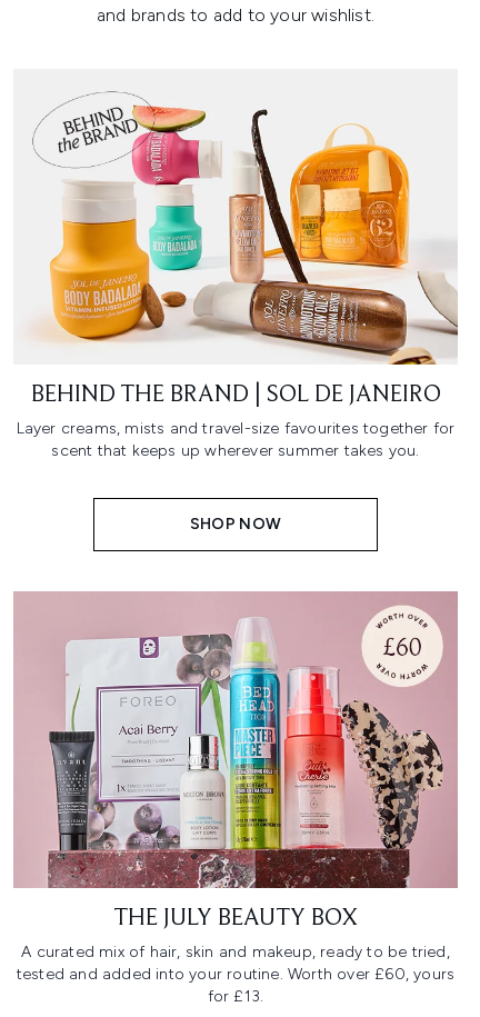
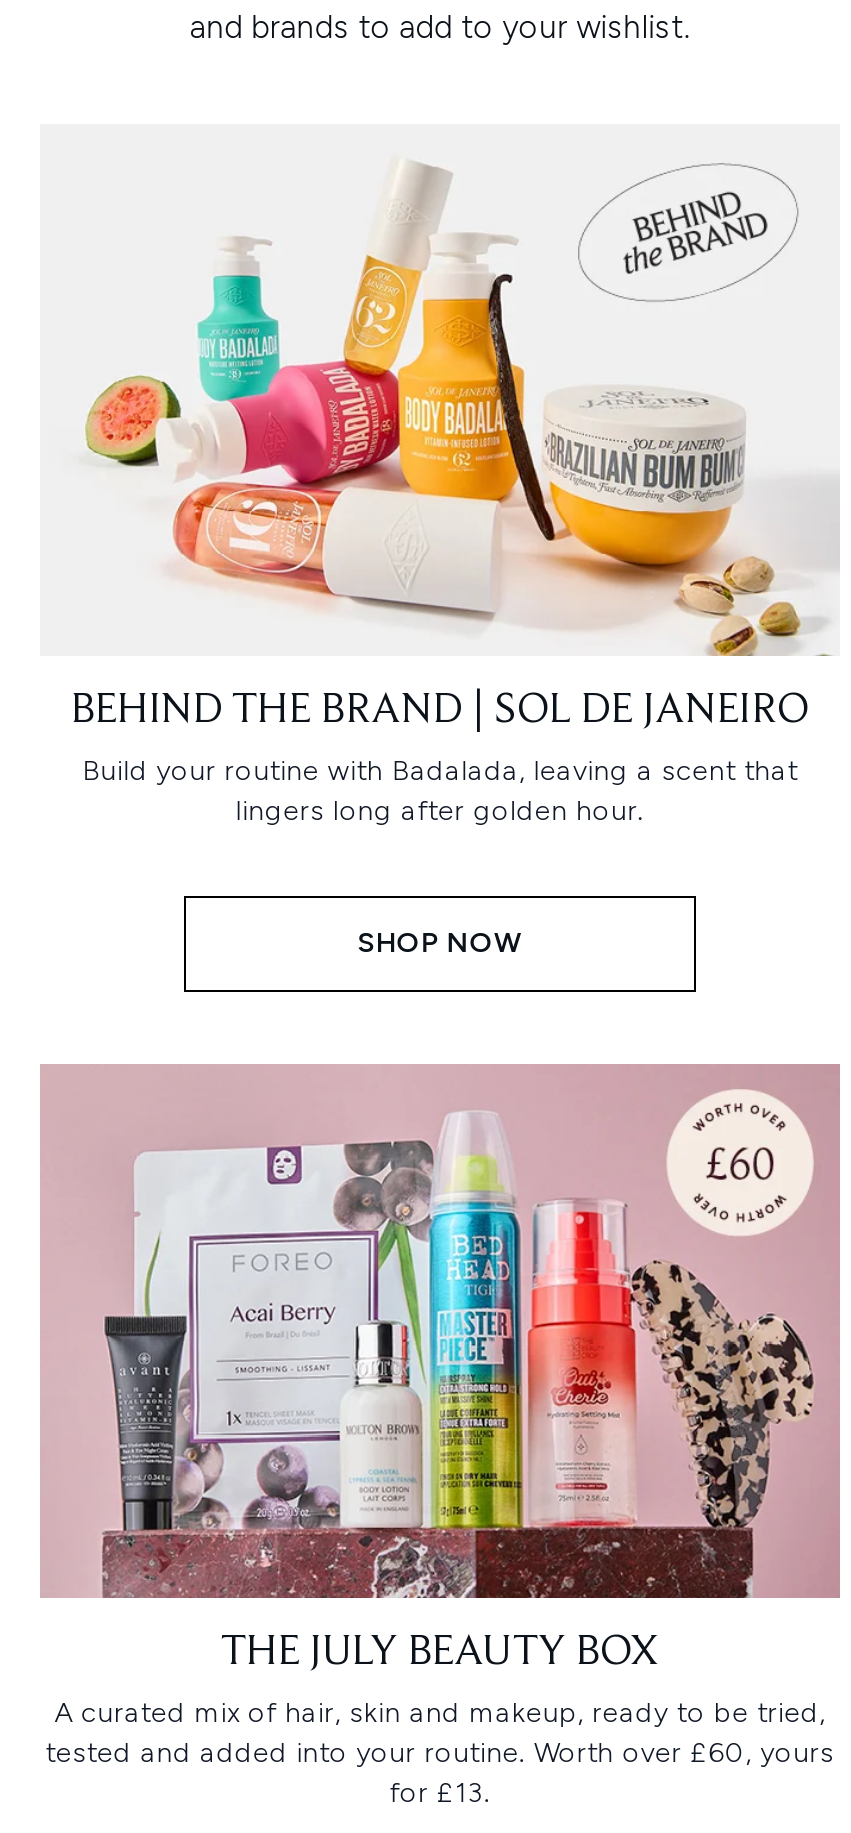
- [image]
+ [image]

- Layer creams, mists and travel-size favourites together for
- scent that keeps up wherever summer takes you.
+ Build your routine with Badalada, leaving a scent that
+ lingers long after golden hour.
